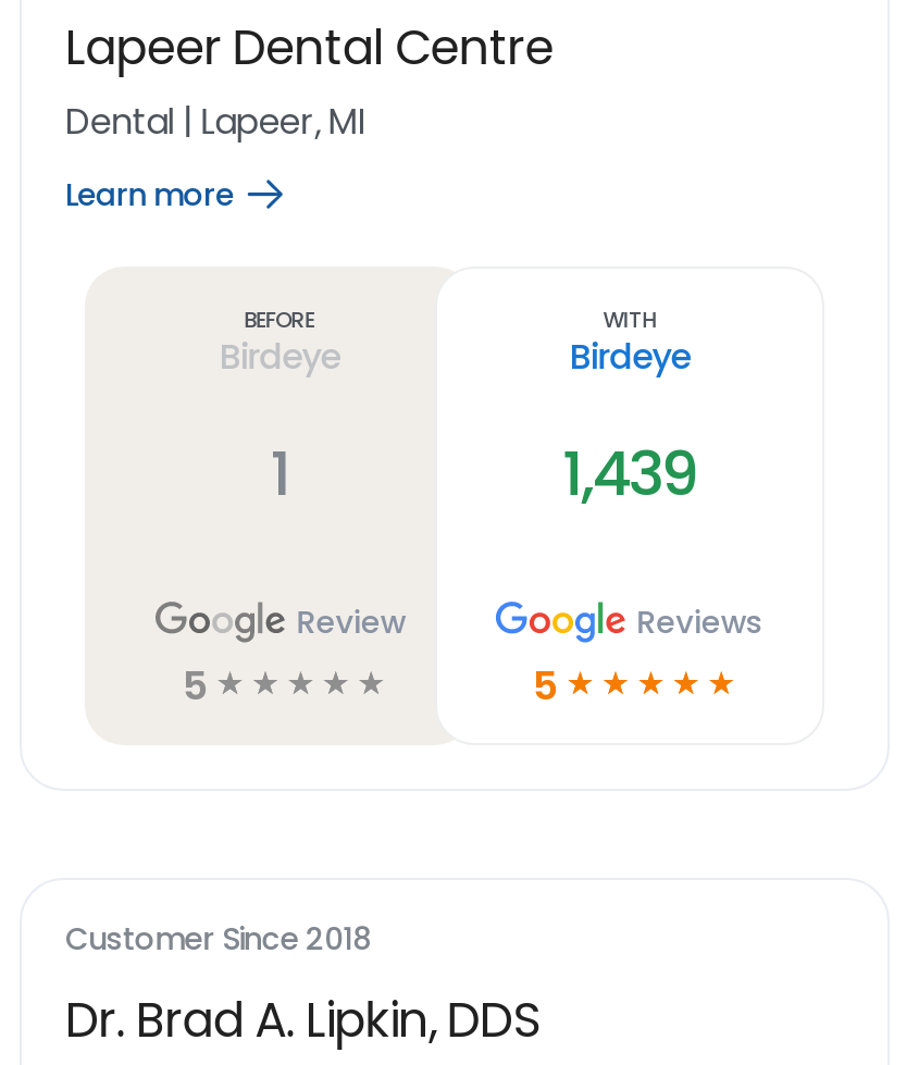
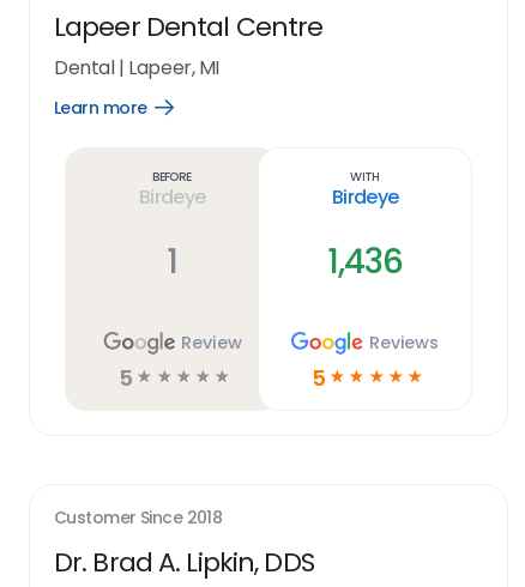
- 1,439
+ 1,436
